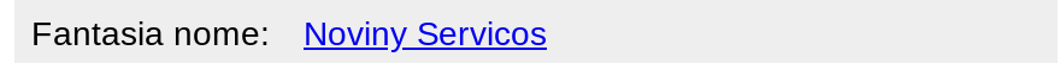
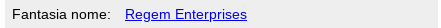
- Noviny Servicos
+ Regem Enterprises
